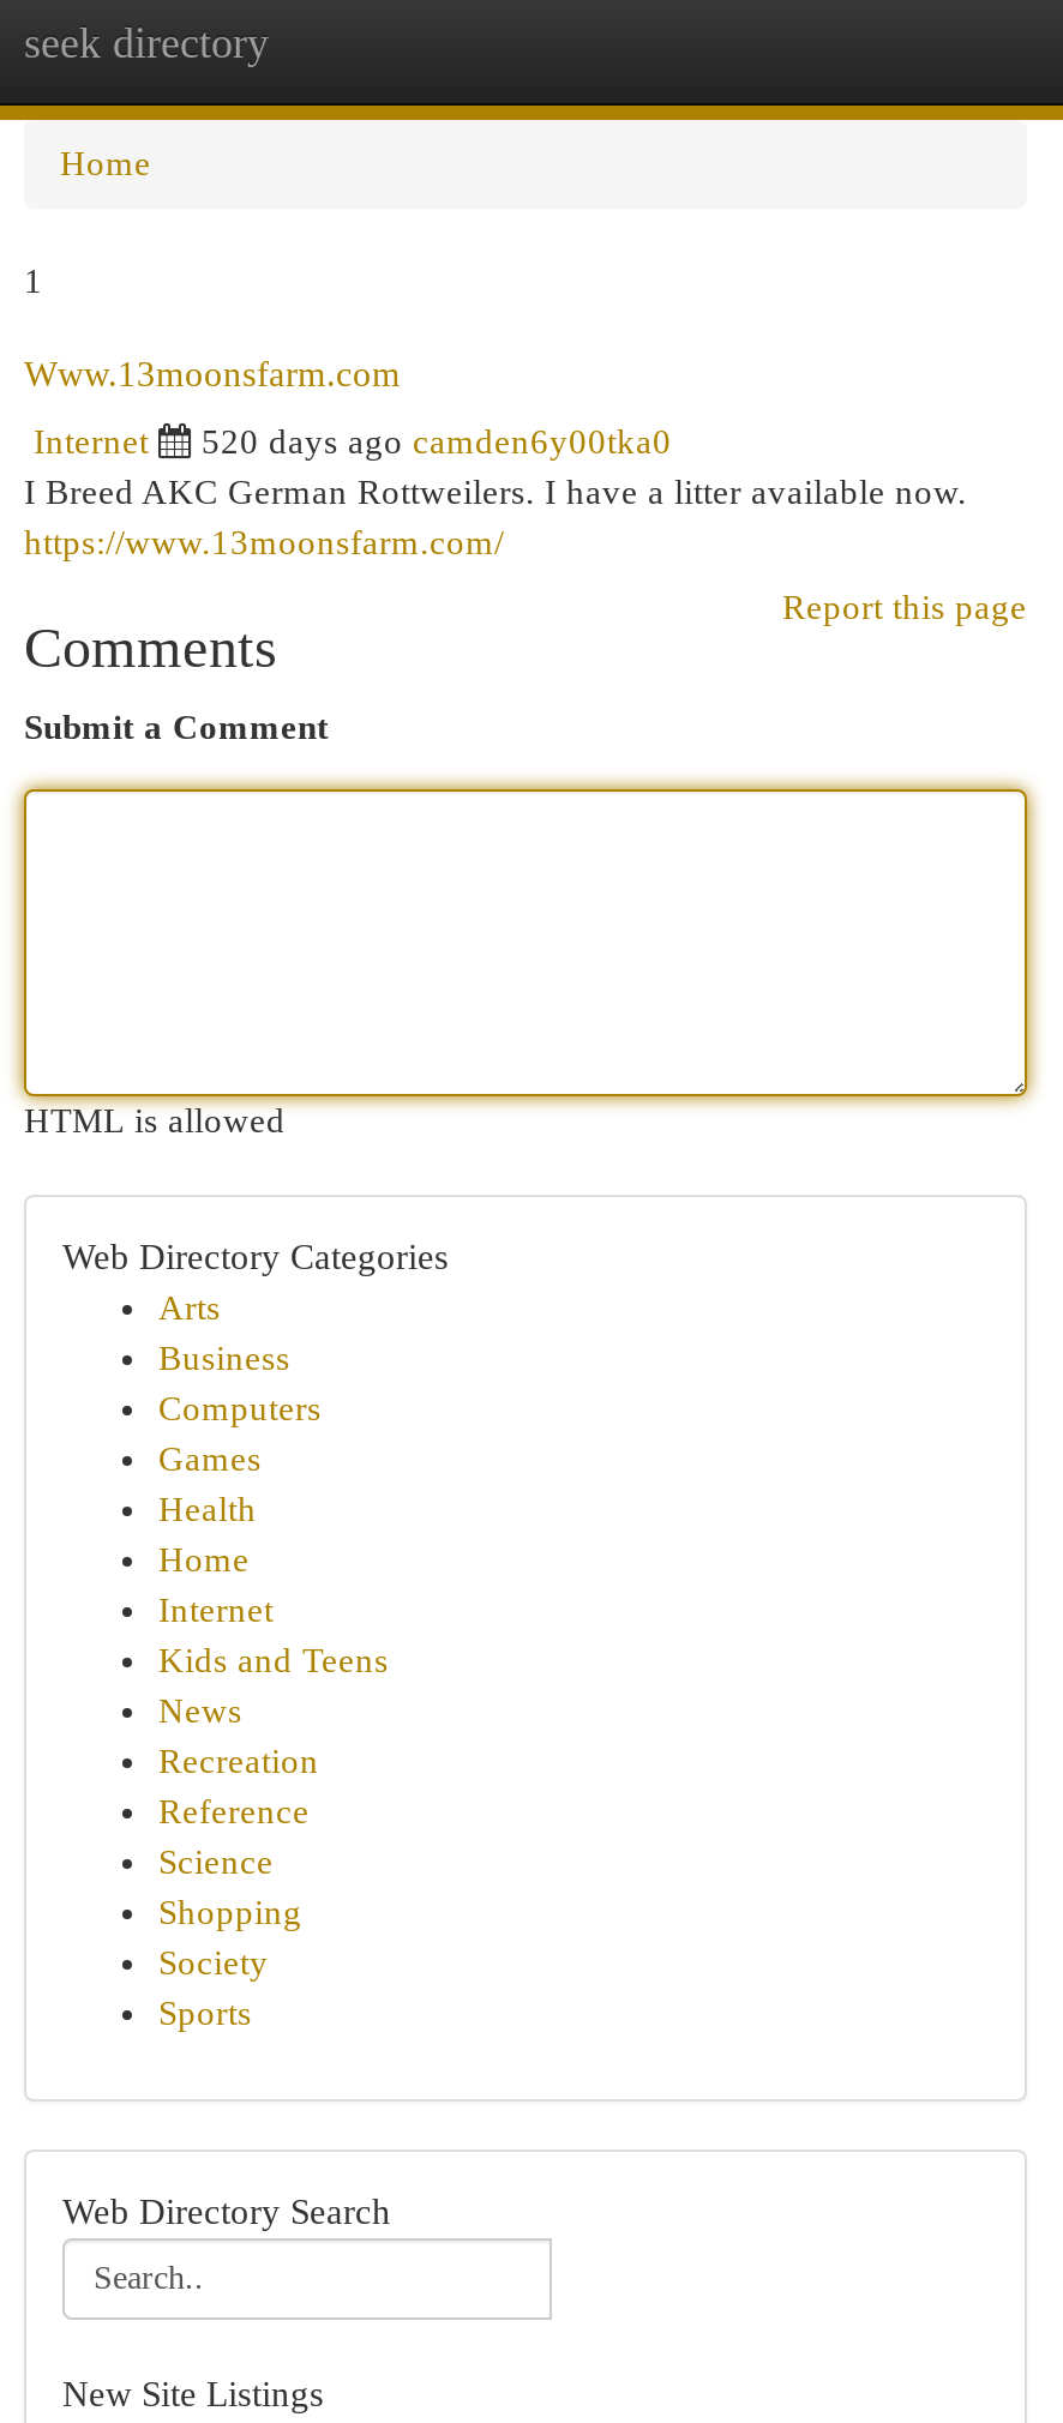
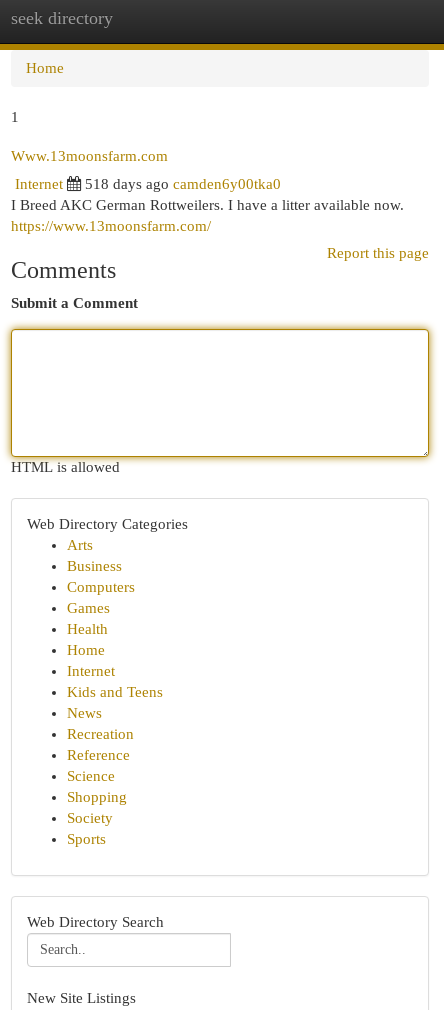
- 520 days ago camden6y00tka0
+ 518 days ago camden6y00tka0
